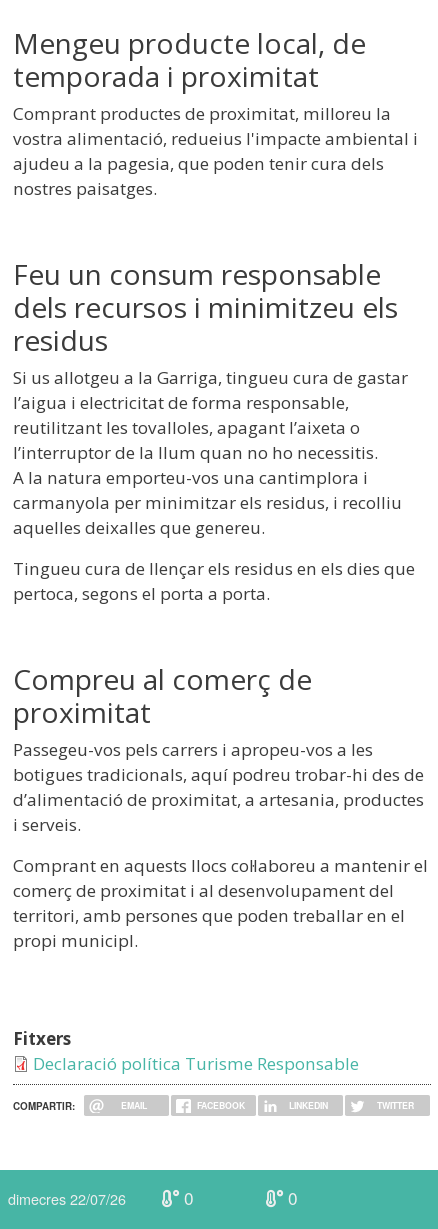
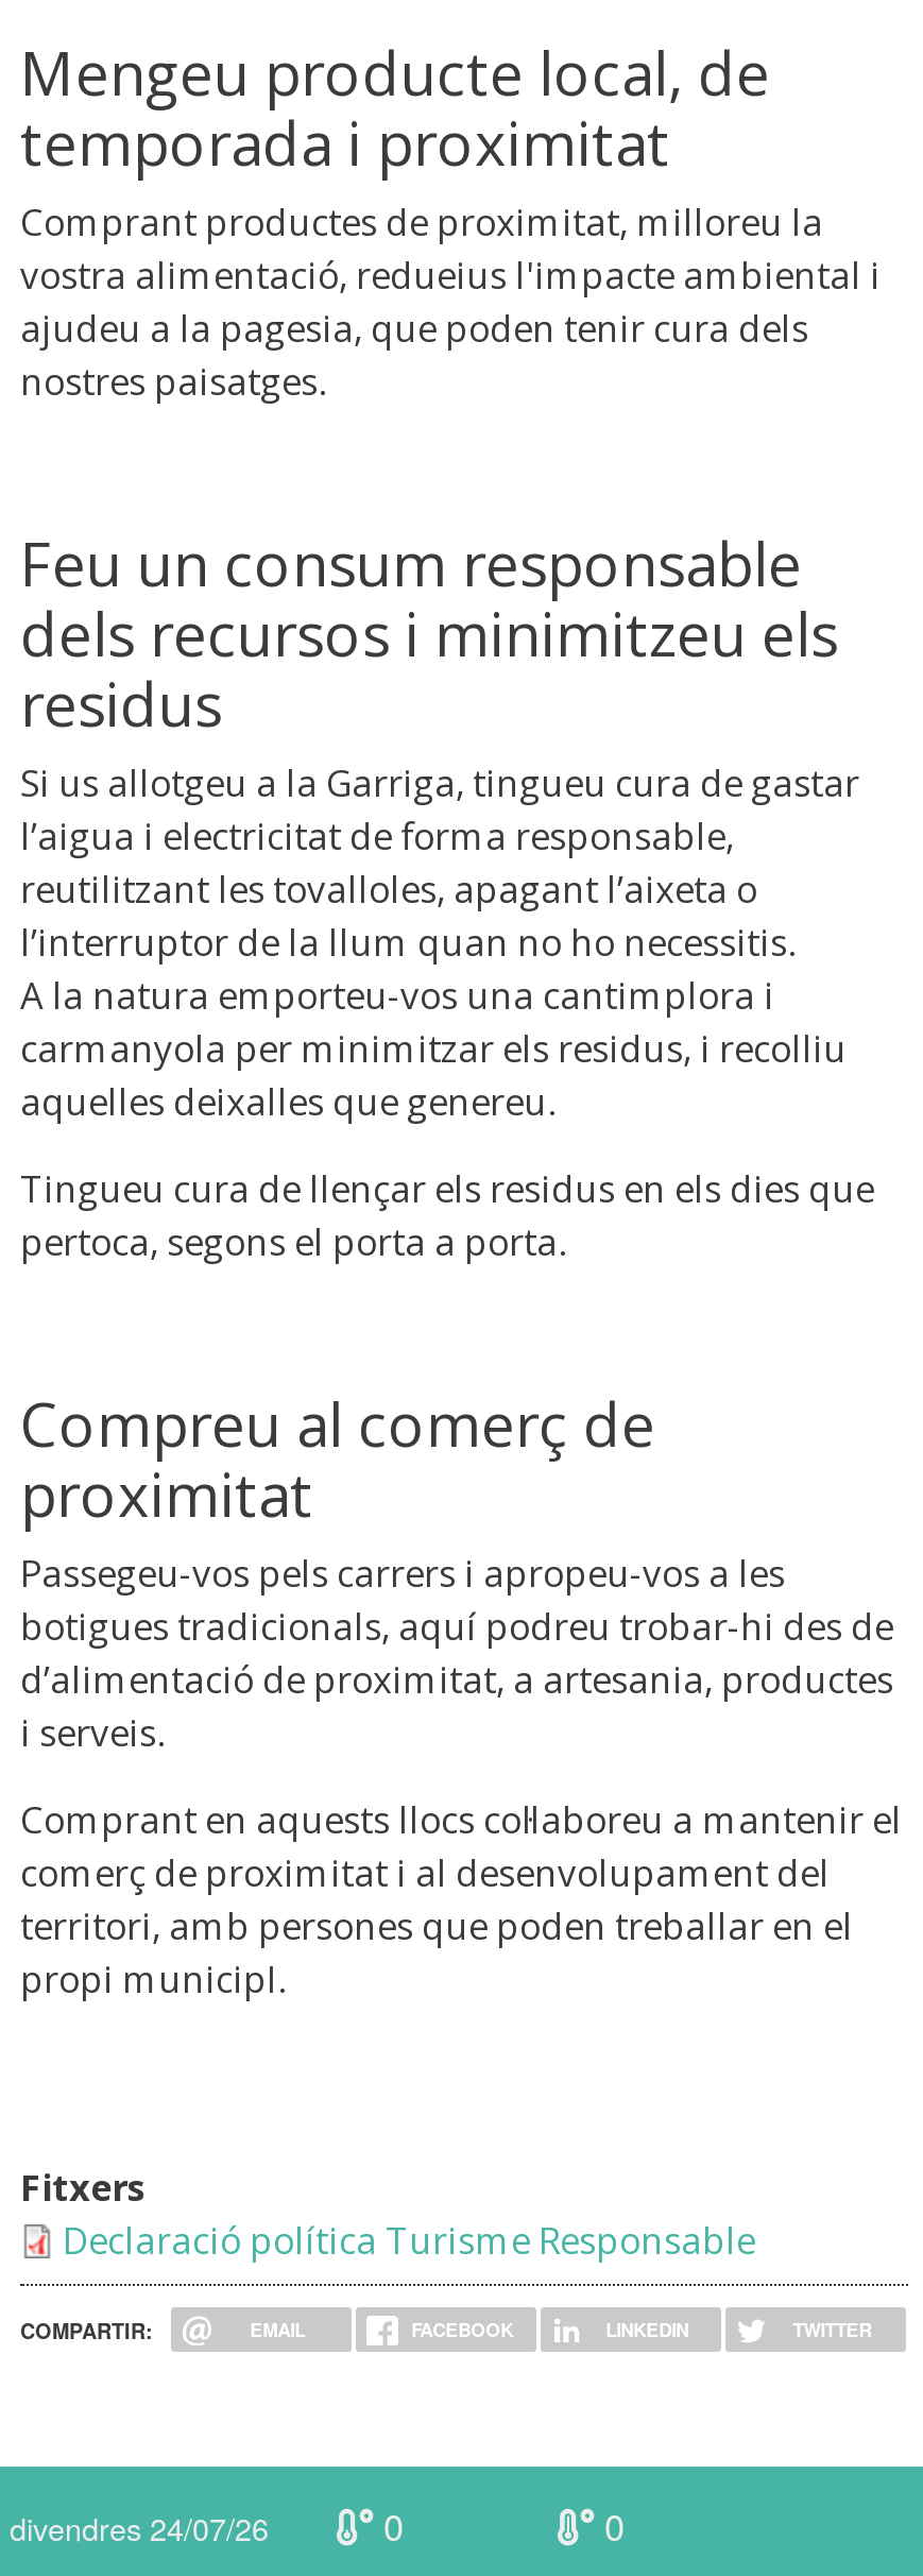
- dimecres 22/07/26
+ divendres 24/07/26
